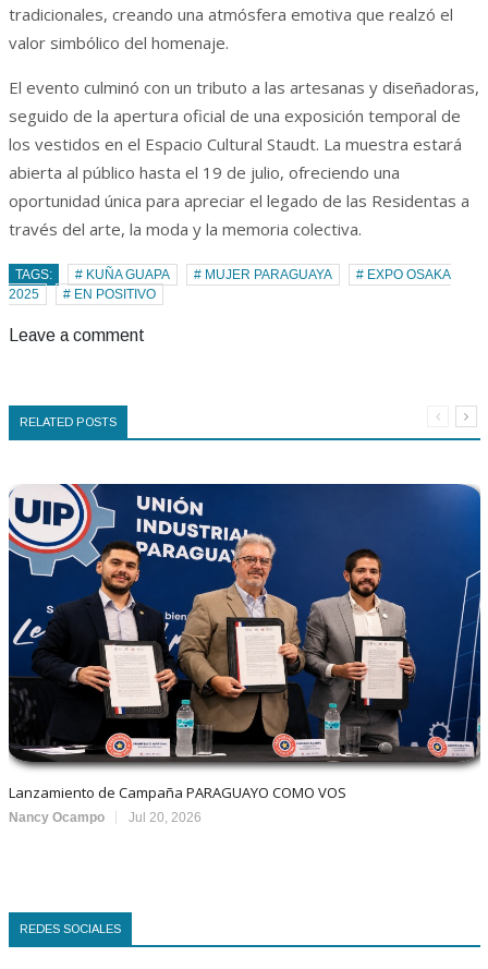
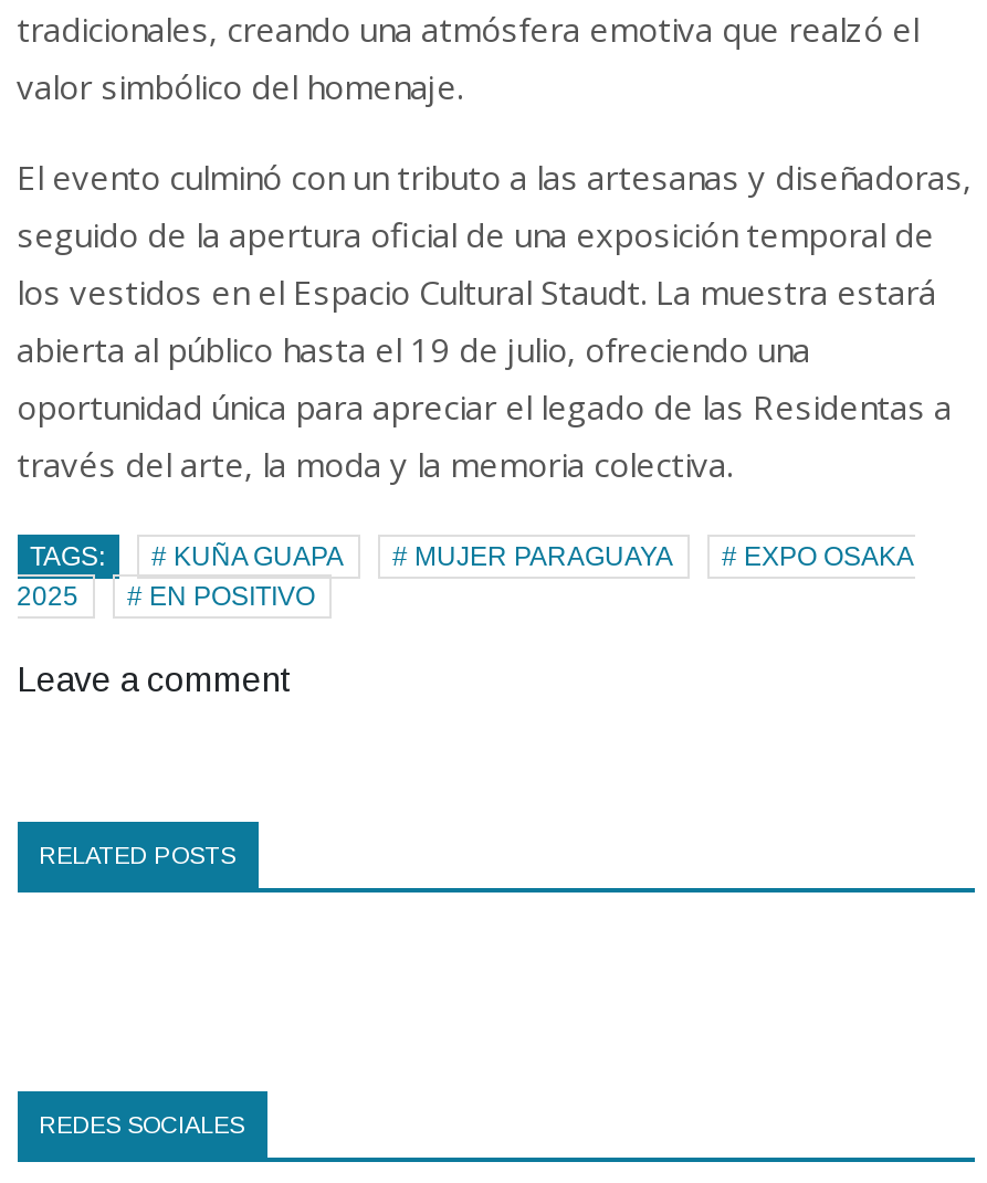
- [image]
- Lanzamiento de Campaña PARAGUAYO COMO VOS
- Nancy Ocampo
- Jul 20, 2026
